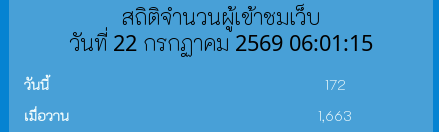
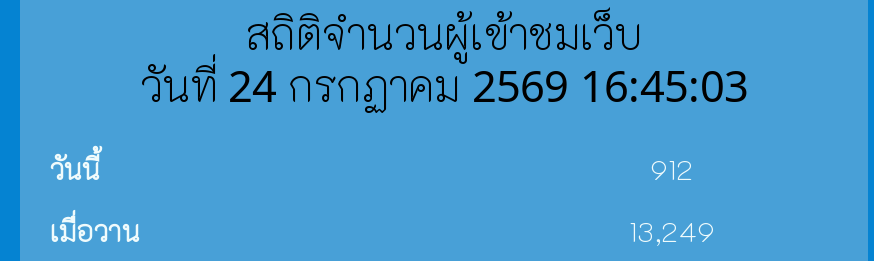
- วันที่ 22 กรกฏาคม 2569 06:01:15
+ วันที่ 24 กรกฏาคม 2569 16:45:03

- 172
+ 912

- 1,663
+ 13,249
